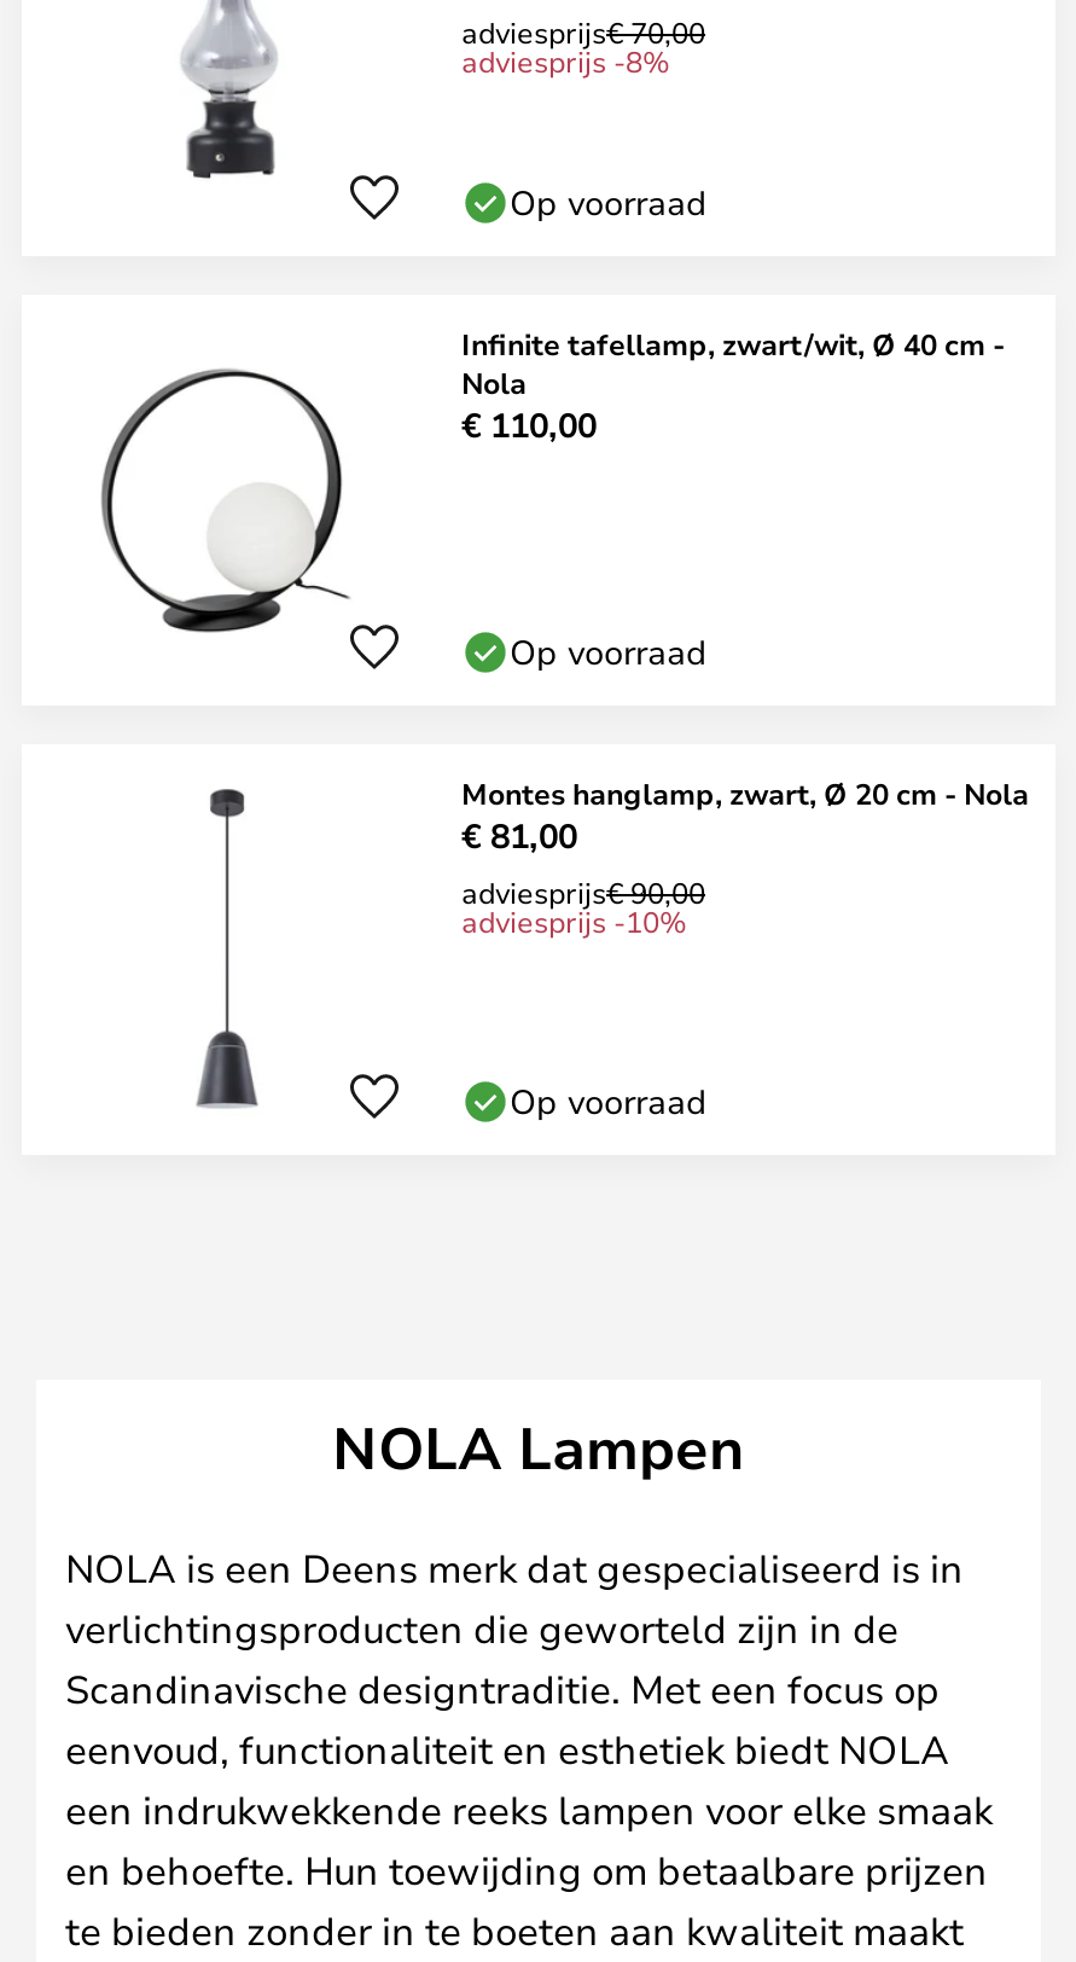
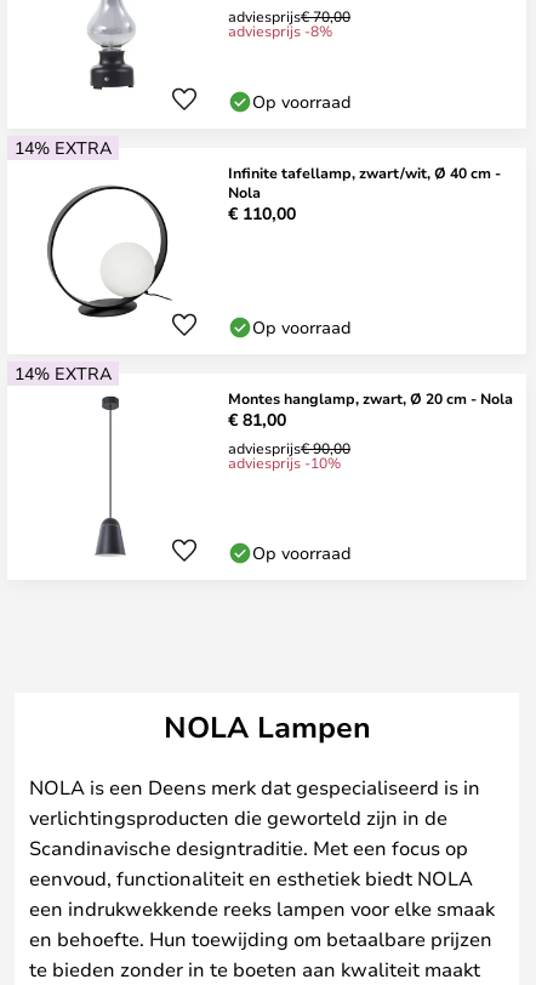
+ 14% EXTRA

+ 14% EXTRA
